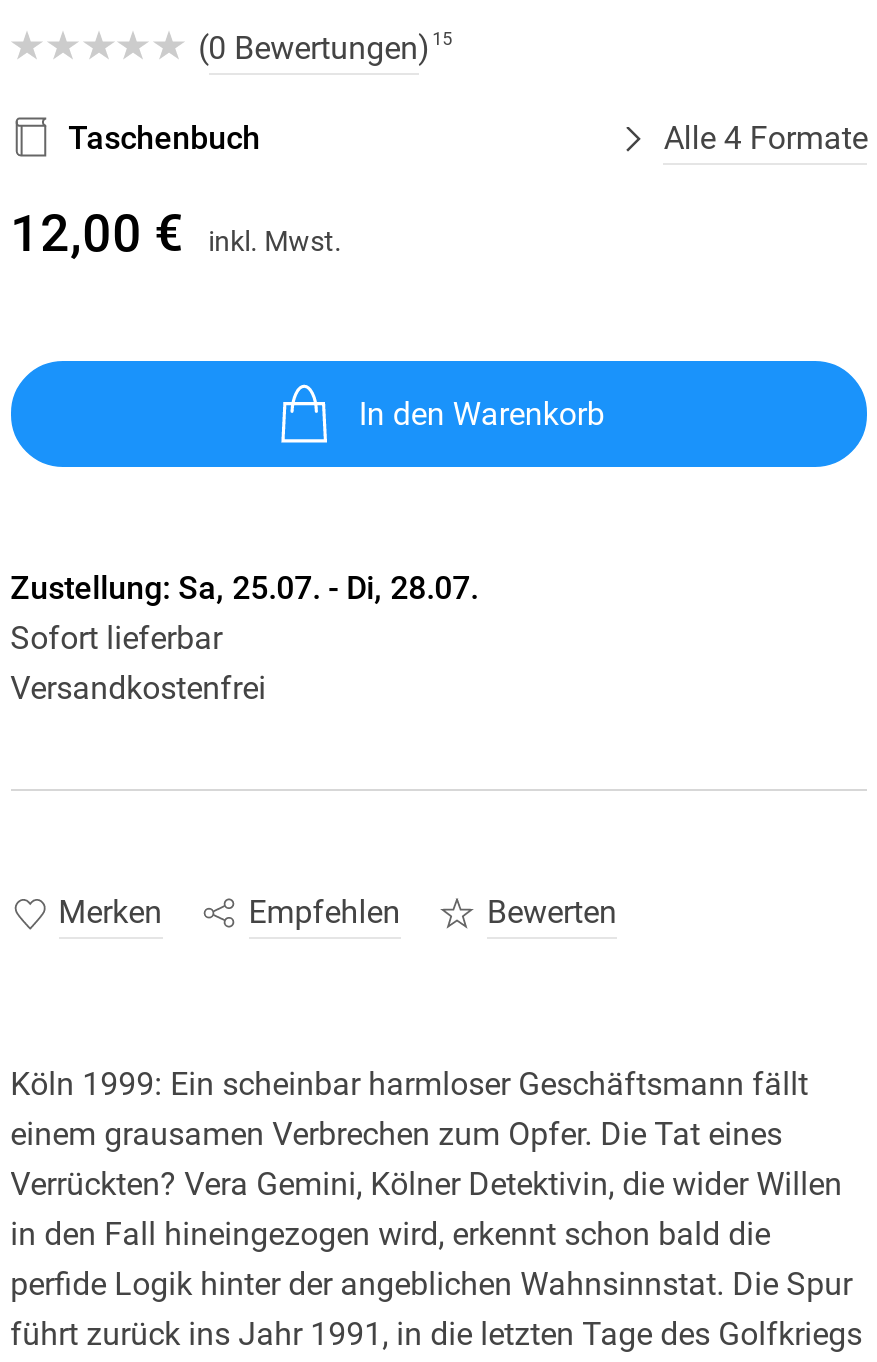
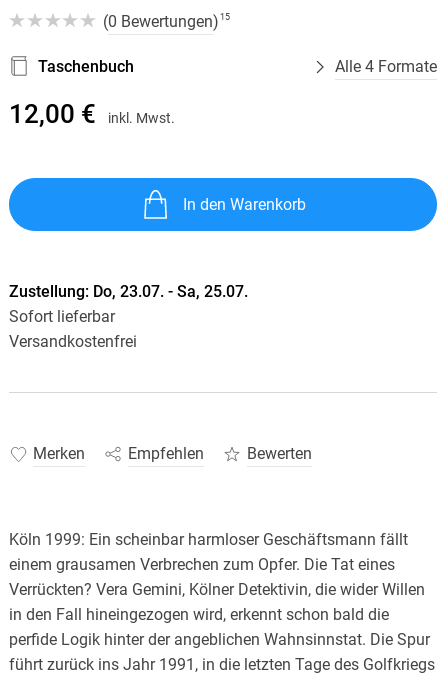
- Zustellung: Sa, 25.07. - Di, 28.07.
+ Zustellung: Do, 23.07. - Sa, 25.07.
